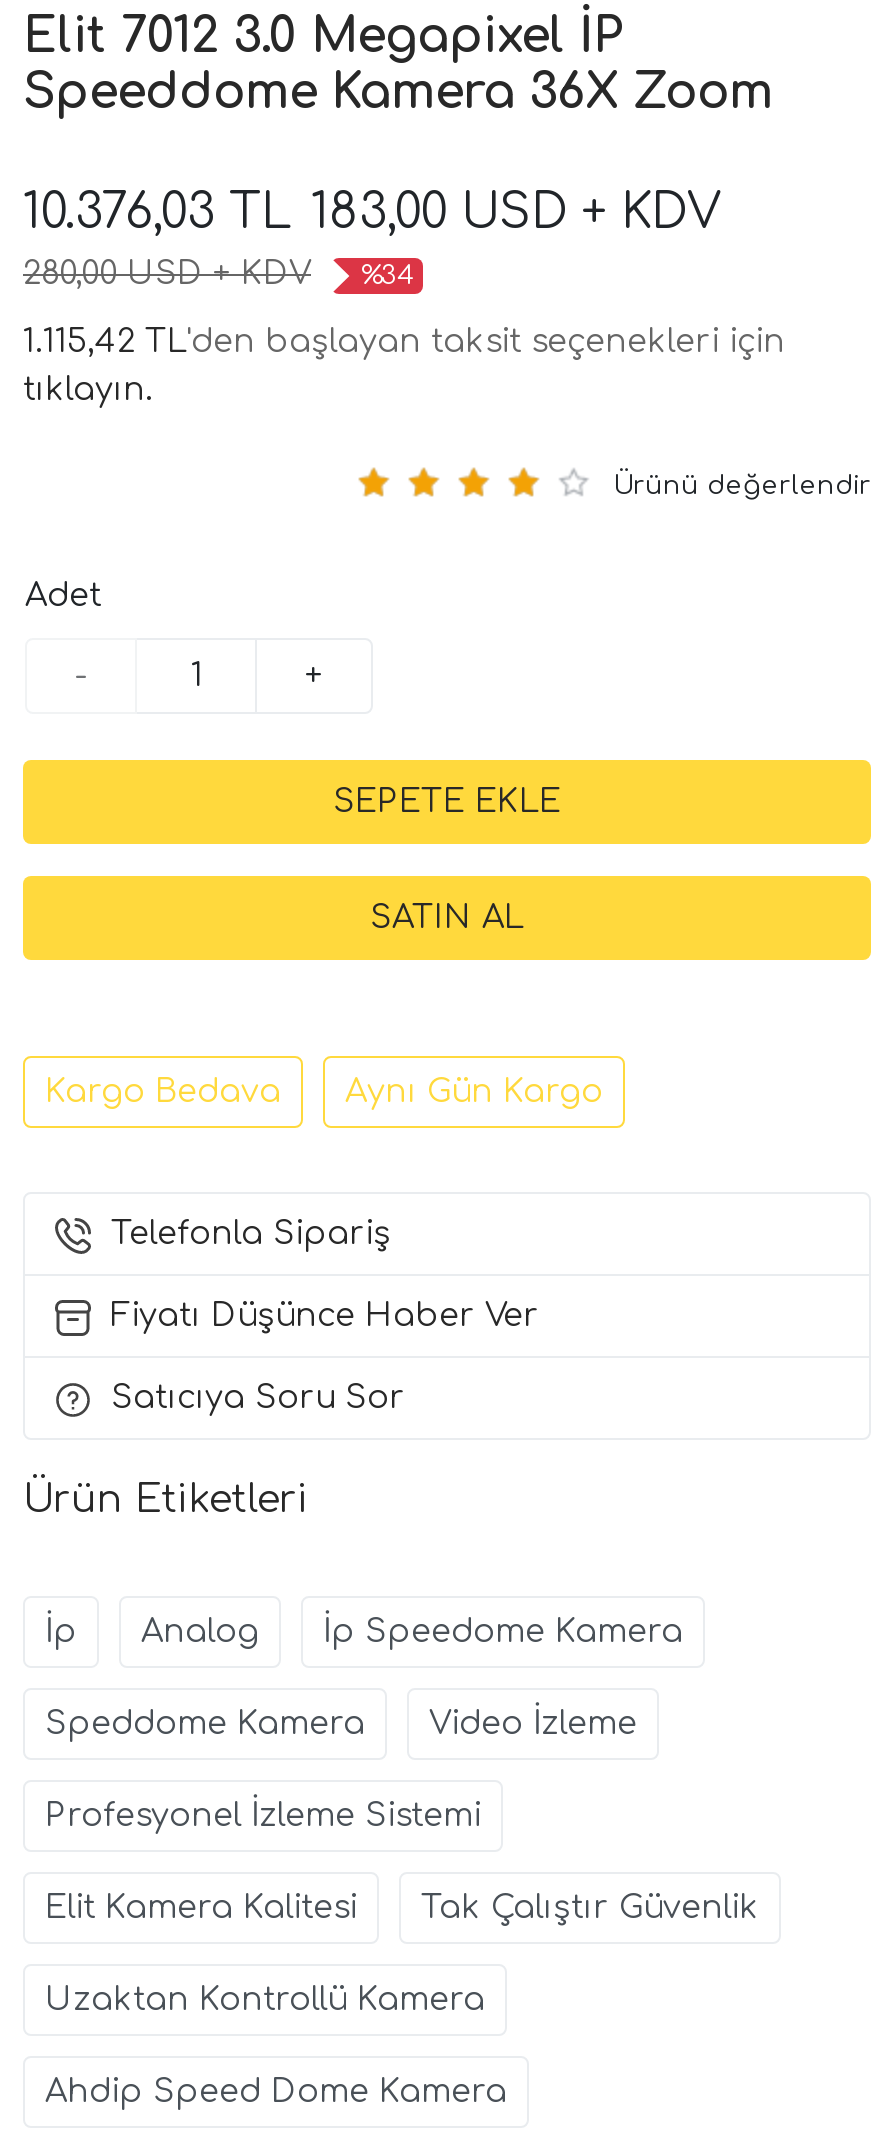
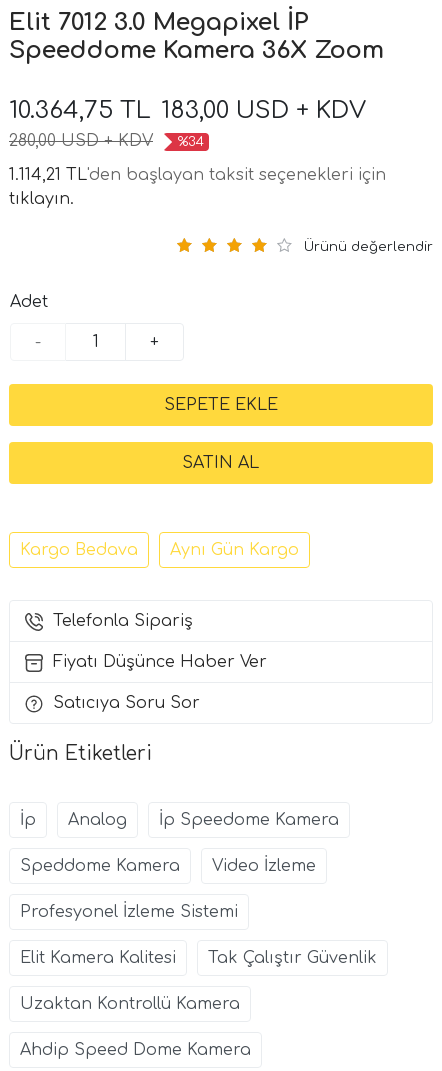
- 10.376,03 TL 183,00 USD + KDV
+ 10.364,75 TL 183,00 USD + KDV

- 1.115,42 TL'den başlayan taksit seçenekleri için
+ 1.114,21 TL'den başlayan taksit seçenekleri için
